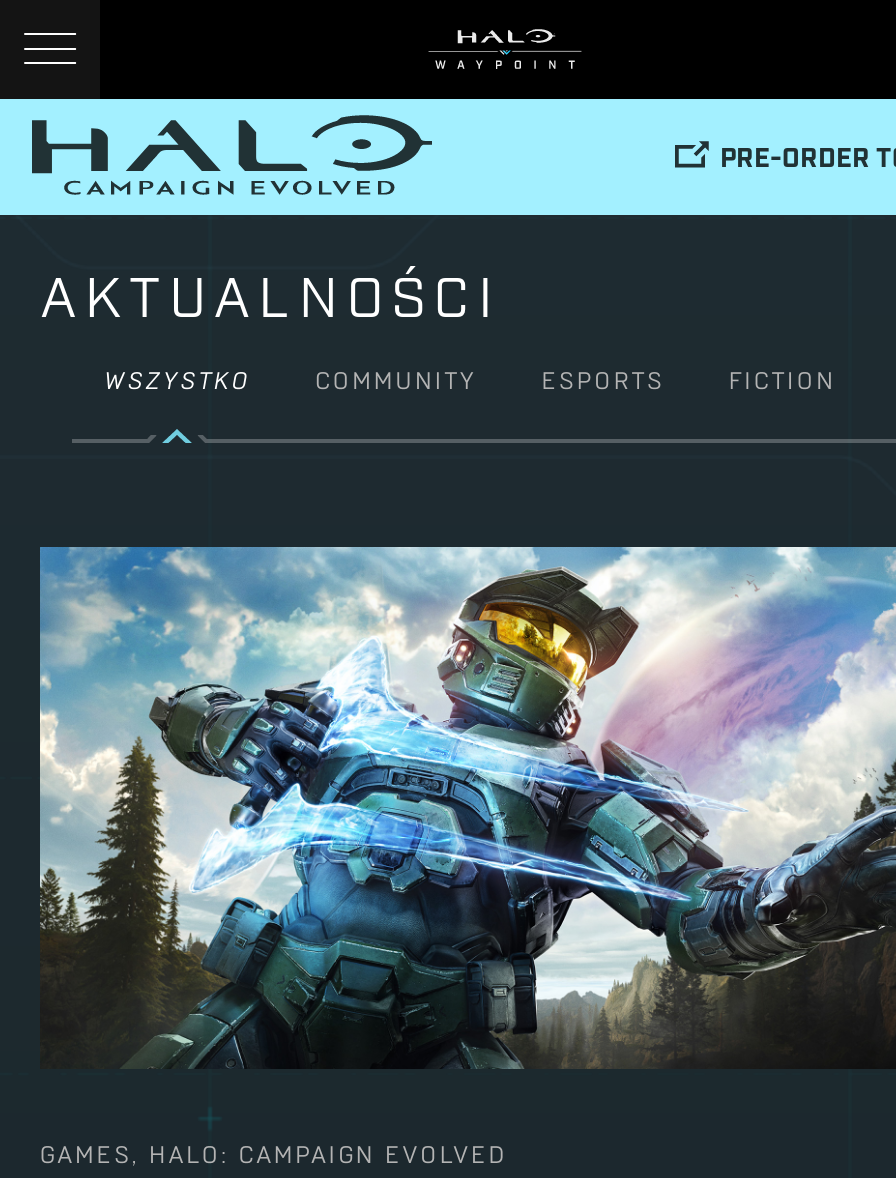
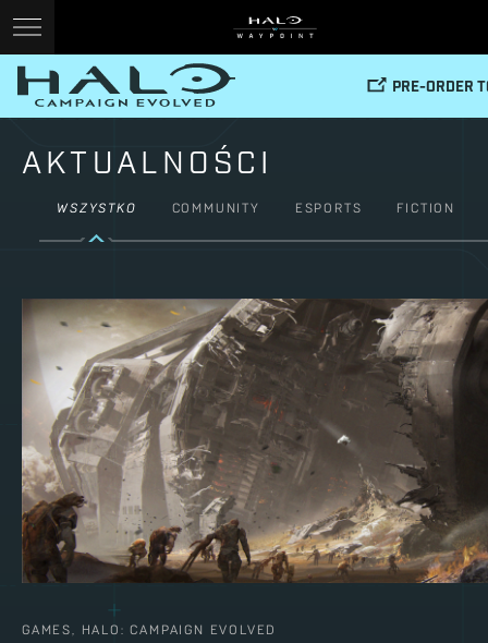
- [image]
+ [image]
